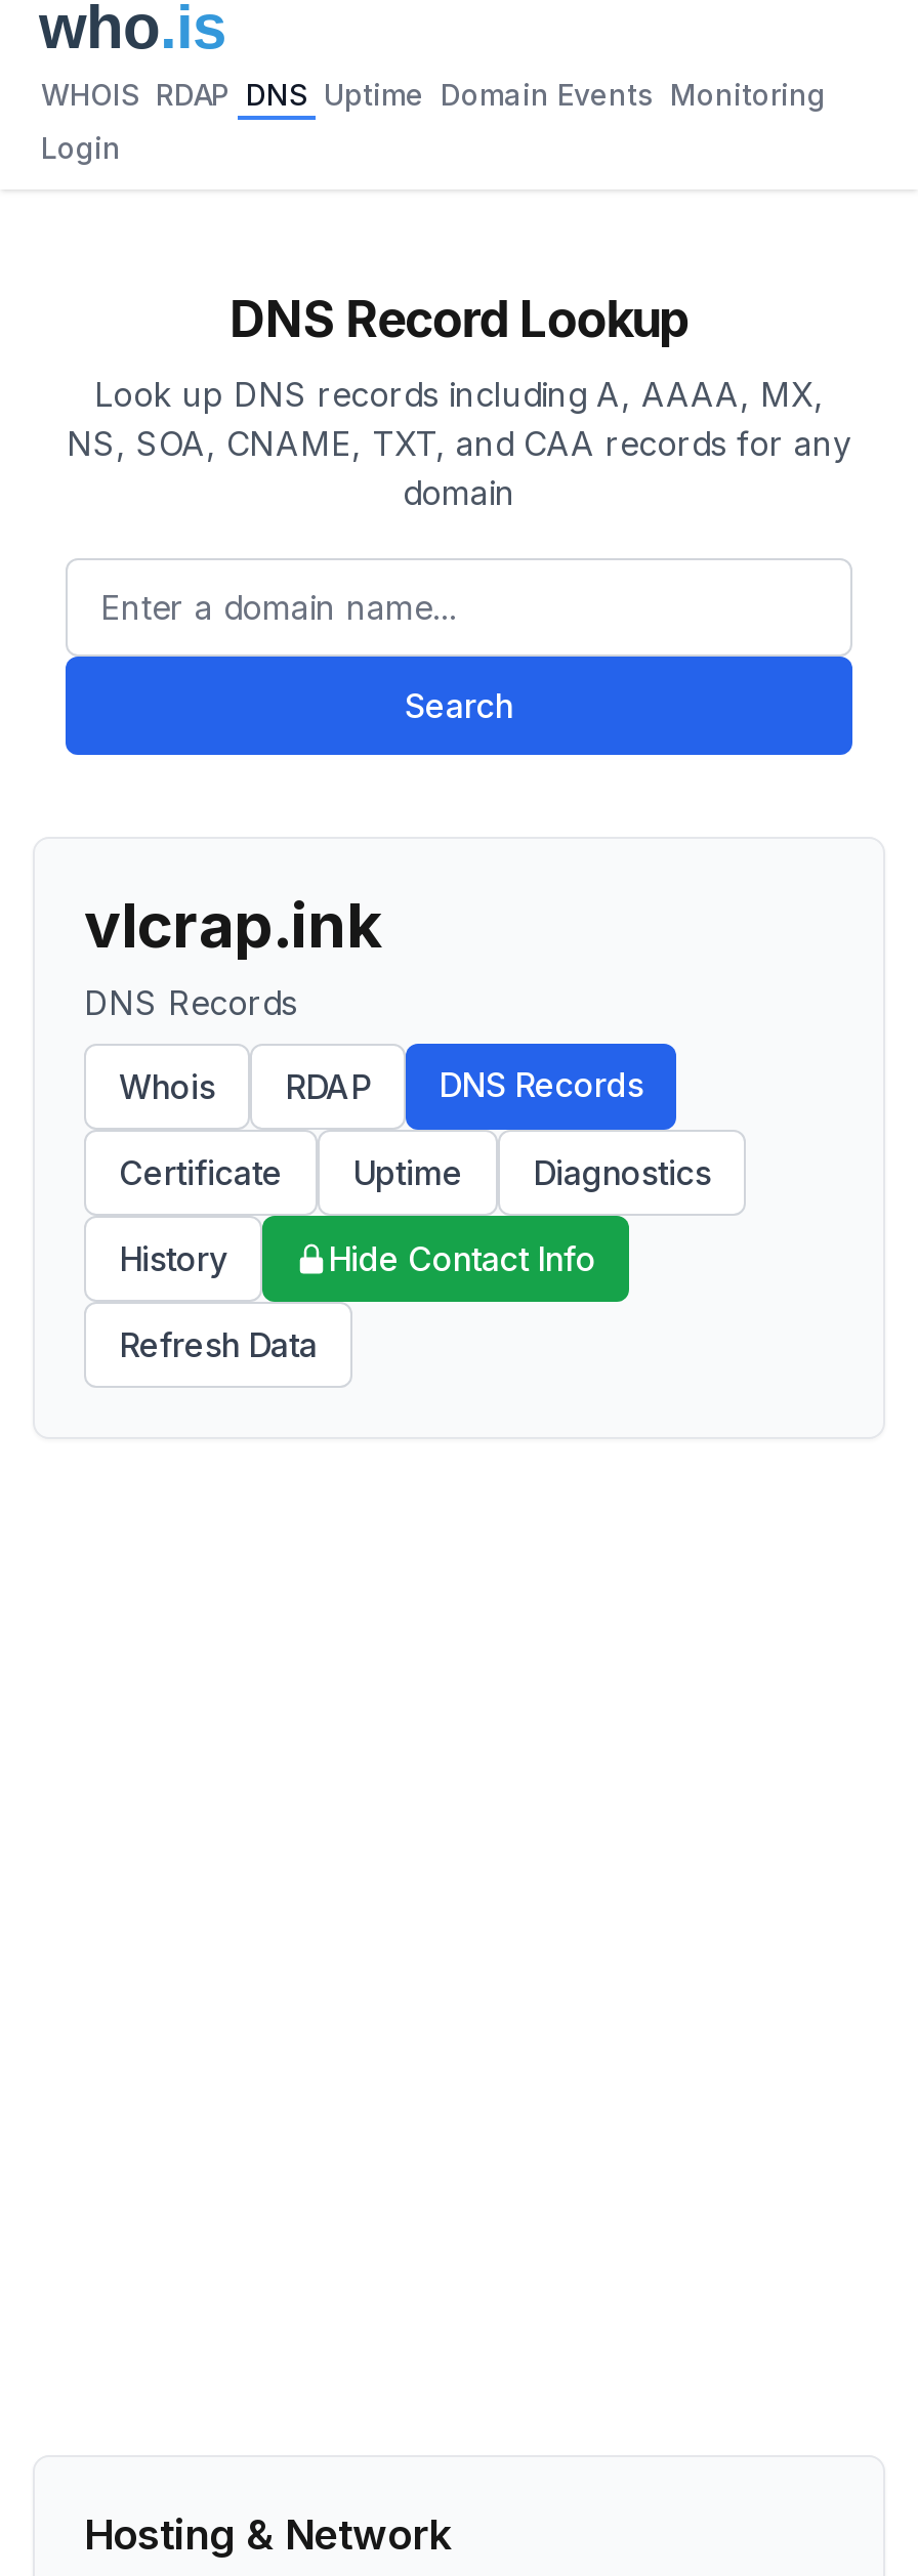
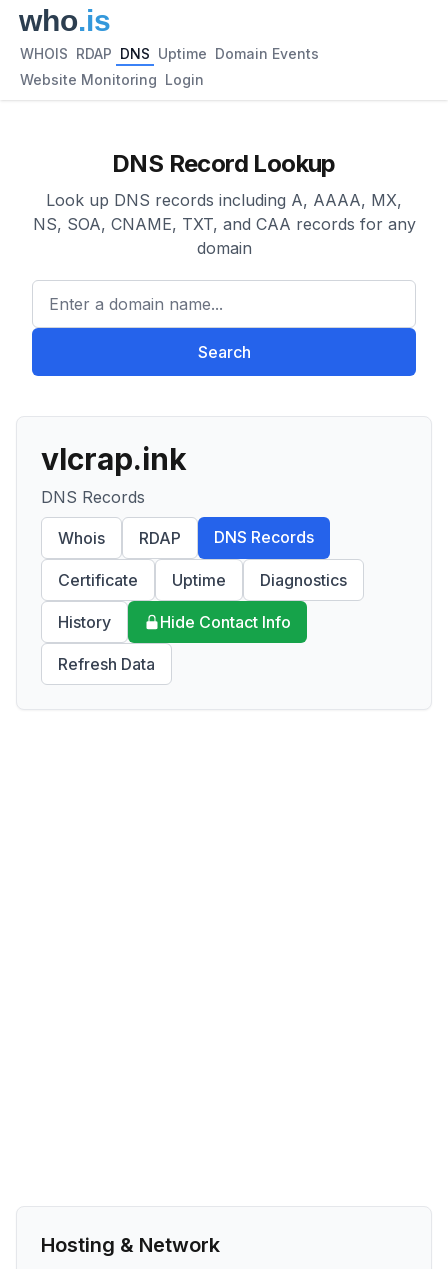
- WHOIS RDAP DNS Uptime Domain Events Monitoring
+ WHOIS RDAP DNS Uptime Domain Events

- Login
+ Website Monitoring Login
